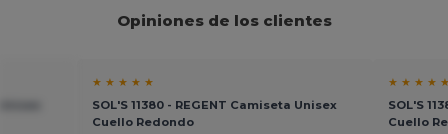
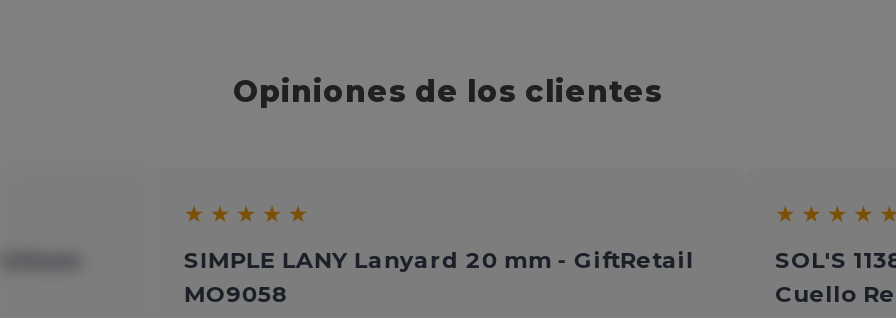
- SOL'S 11380 - REGENT Camiseta Unisex
- Cuello Redondo
+ SIMPLE LANY Lanyard 20 mm - GiftRetail
+ MO9058
